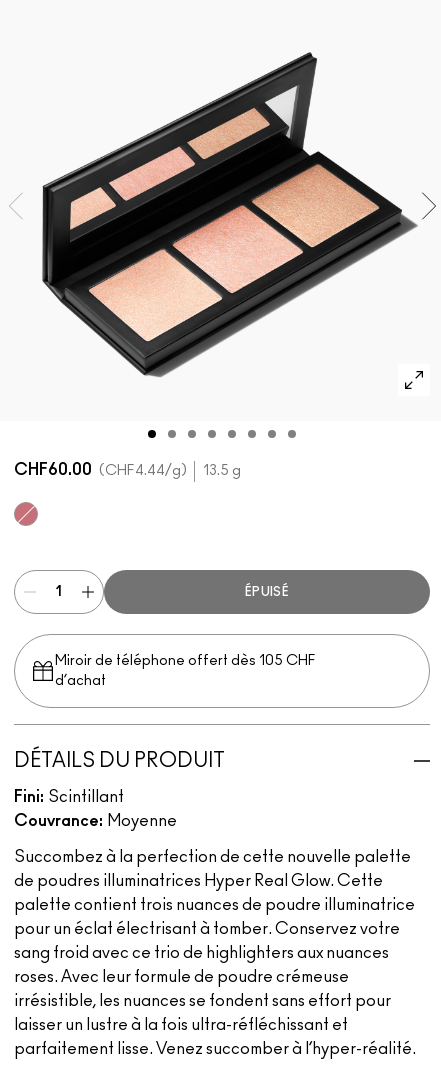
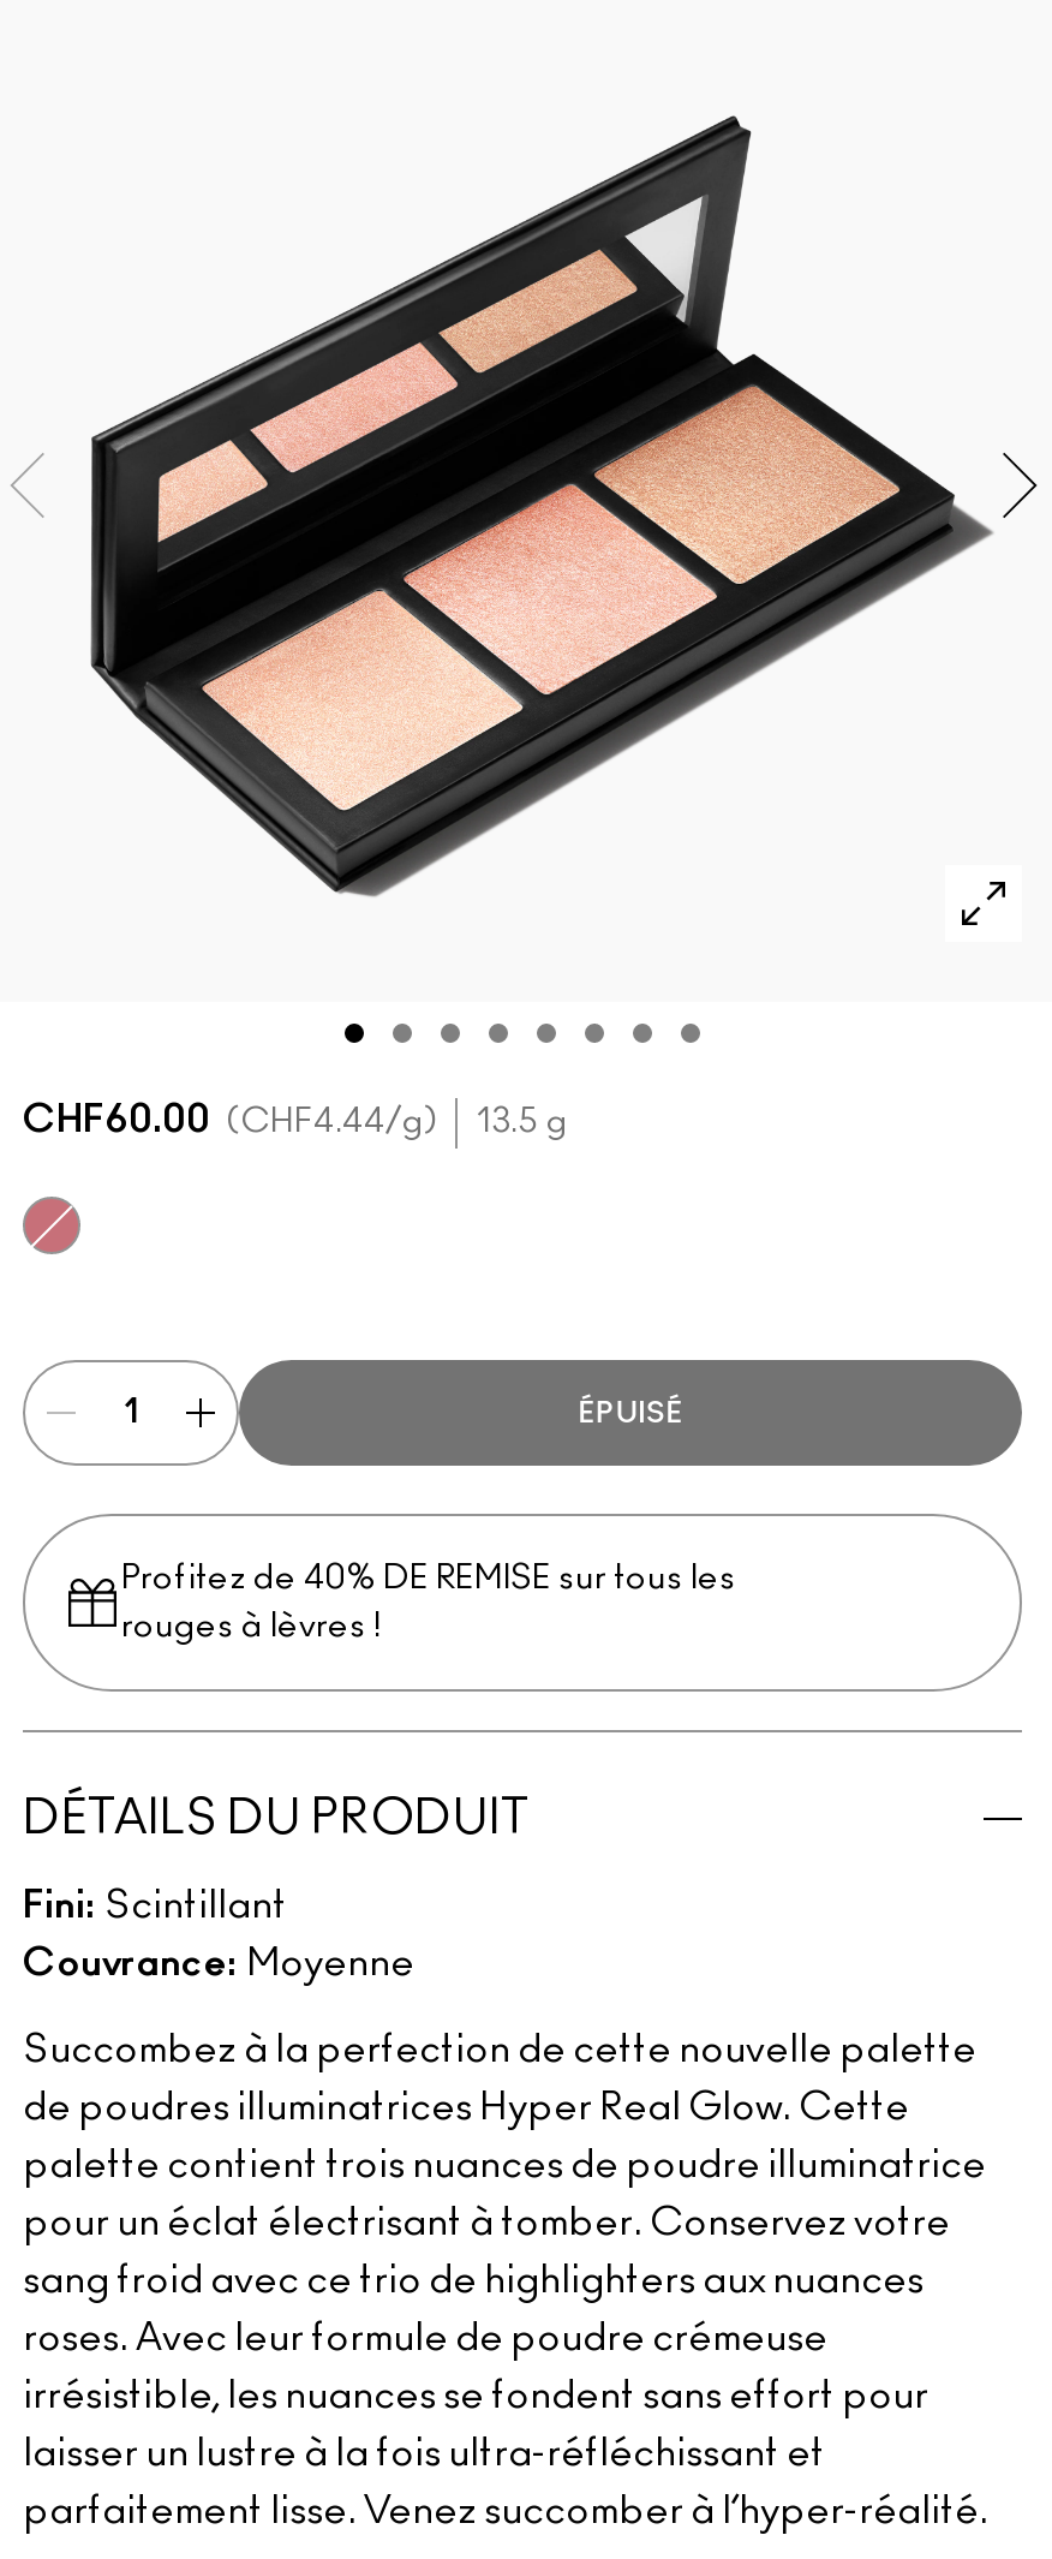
- Miroir de téléphone offert dès 105 CHF
- d’achat
+ Profitez de 40% DE REMISE sur tous les
+ rouges à lèvres !
